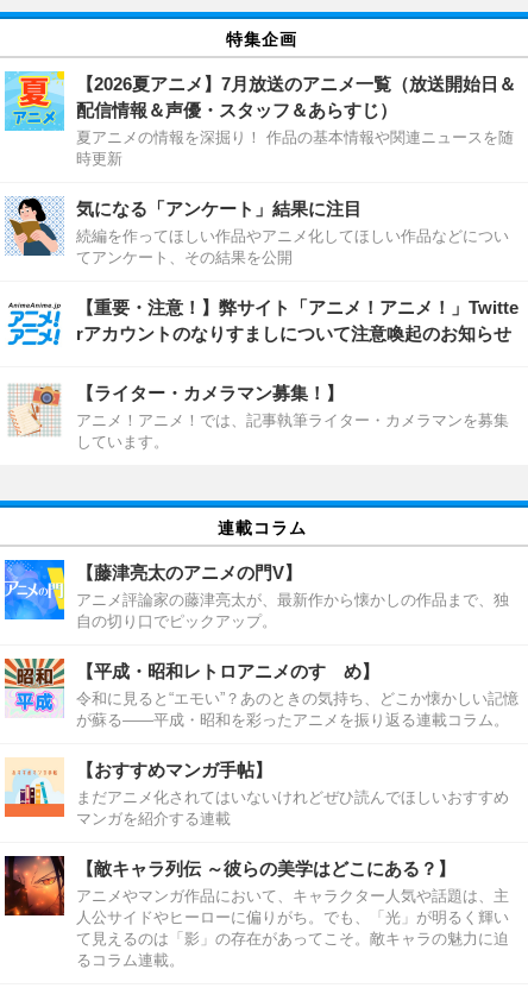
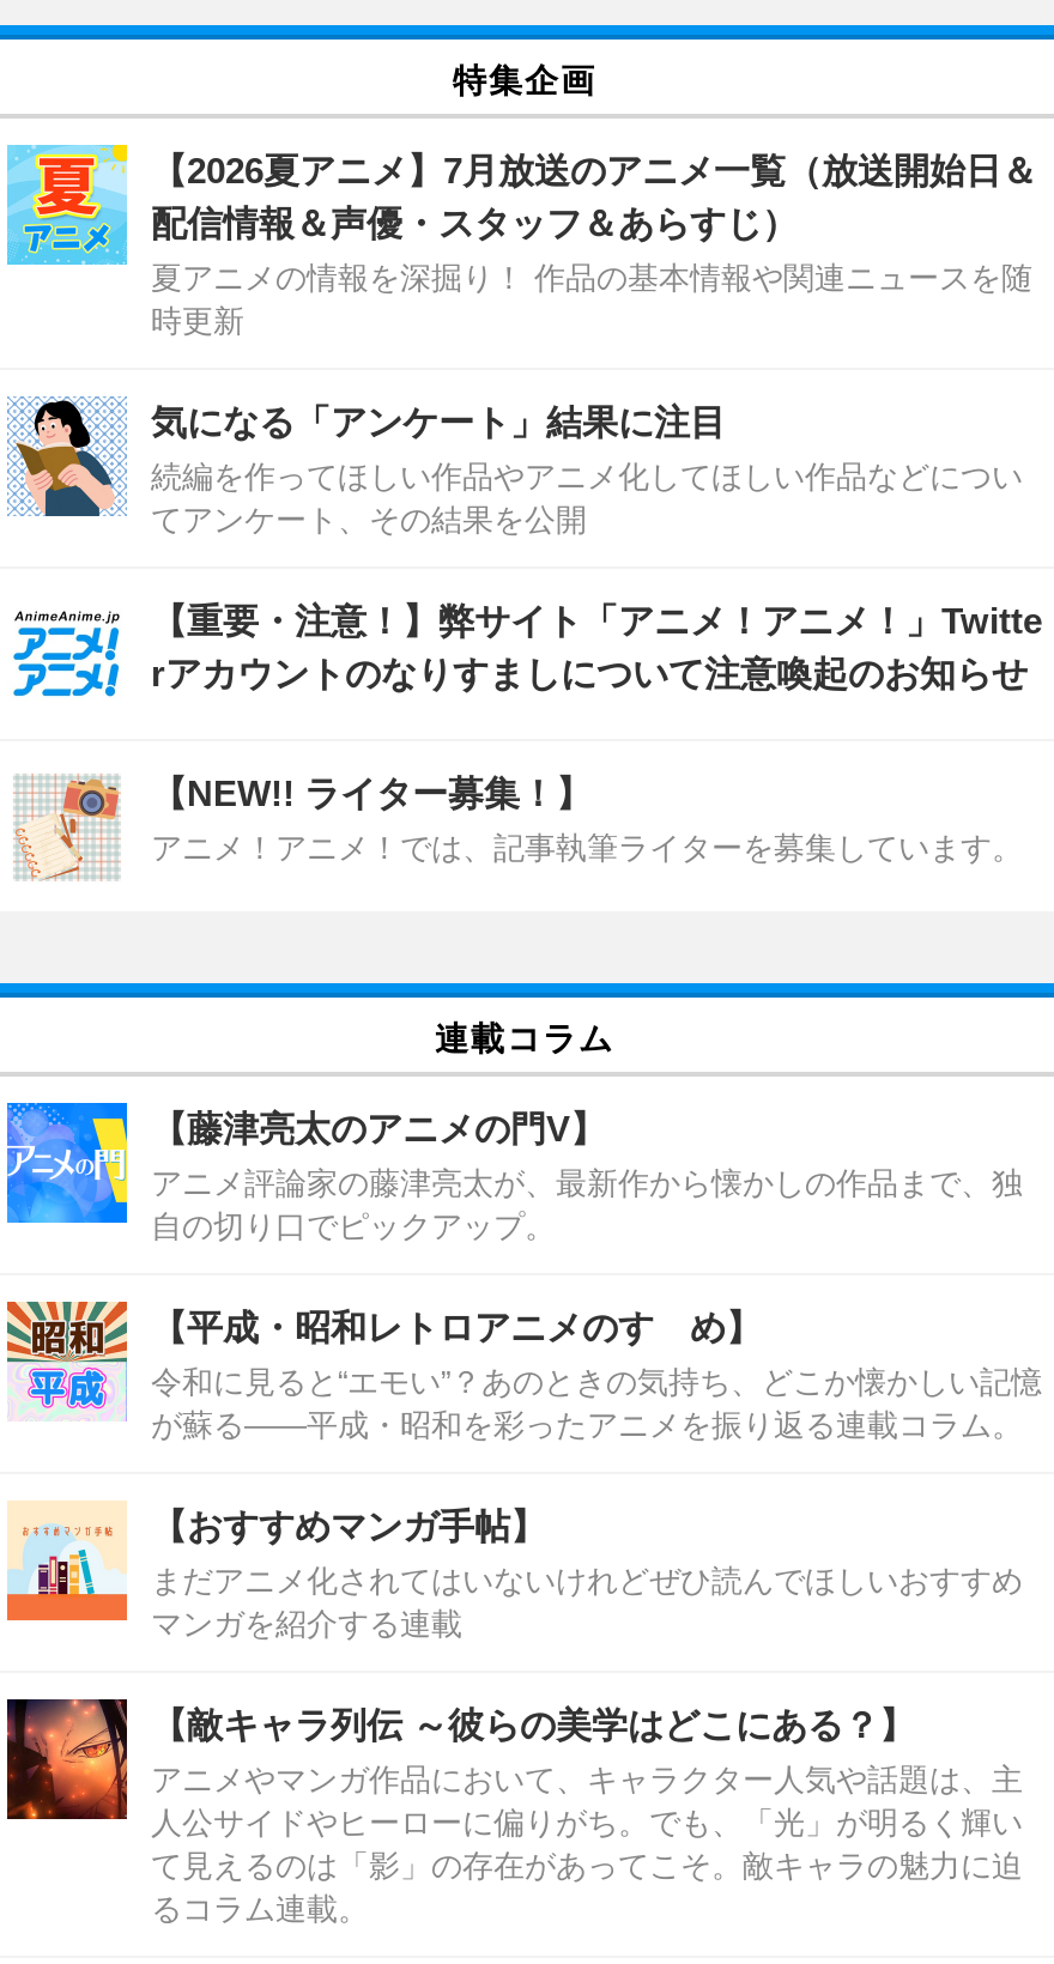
- 【ライター・カメラマン募集！】
- アニメ！アニメ！では、記事執筆ライター・カメラマンを募集
- しています。
+ 【NEW!! ライター募集！】
+ アニメ！アニメ！では、記事執筆ライターを募集しています。
